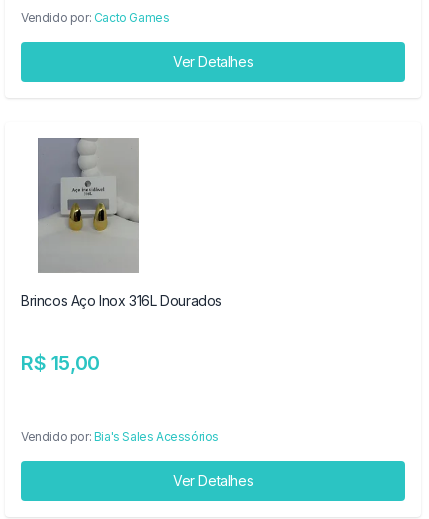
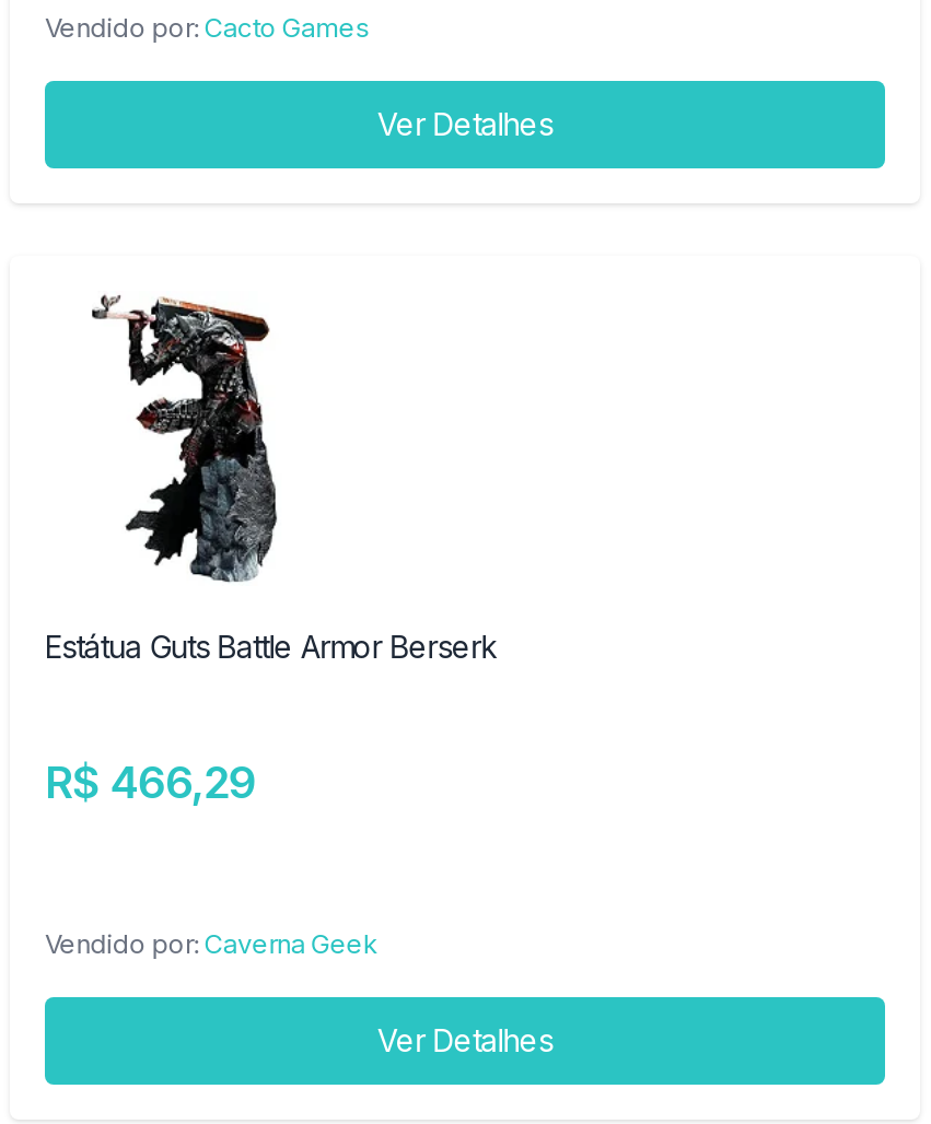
- [image]
- Brincos Aço Inox 316L Dourados
+ [image]
+ Estátua Guts Battle Armor Berserk

- R$ 15,00
+ R$ 466,29

- Vendido por: Bia's Sales Acessórios
+ Vendido por: Caverna Geek
